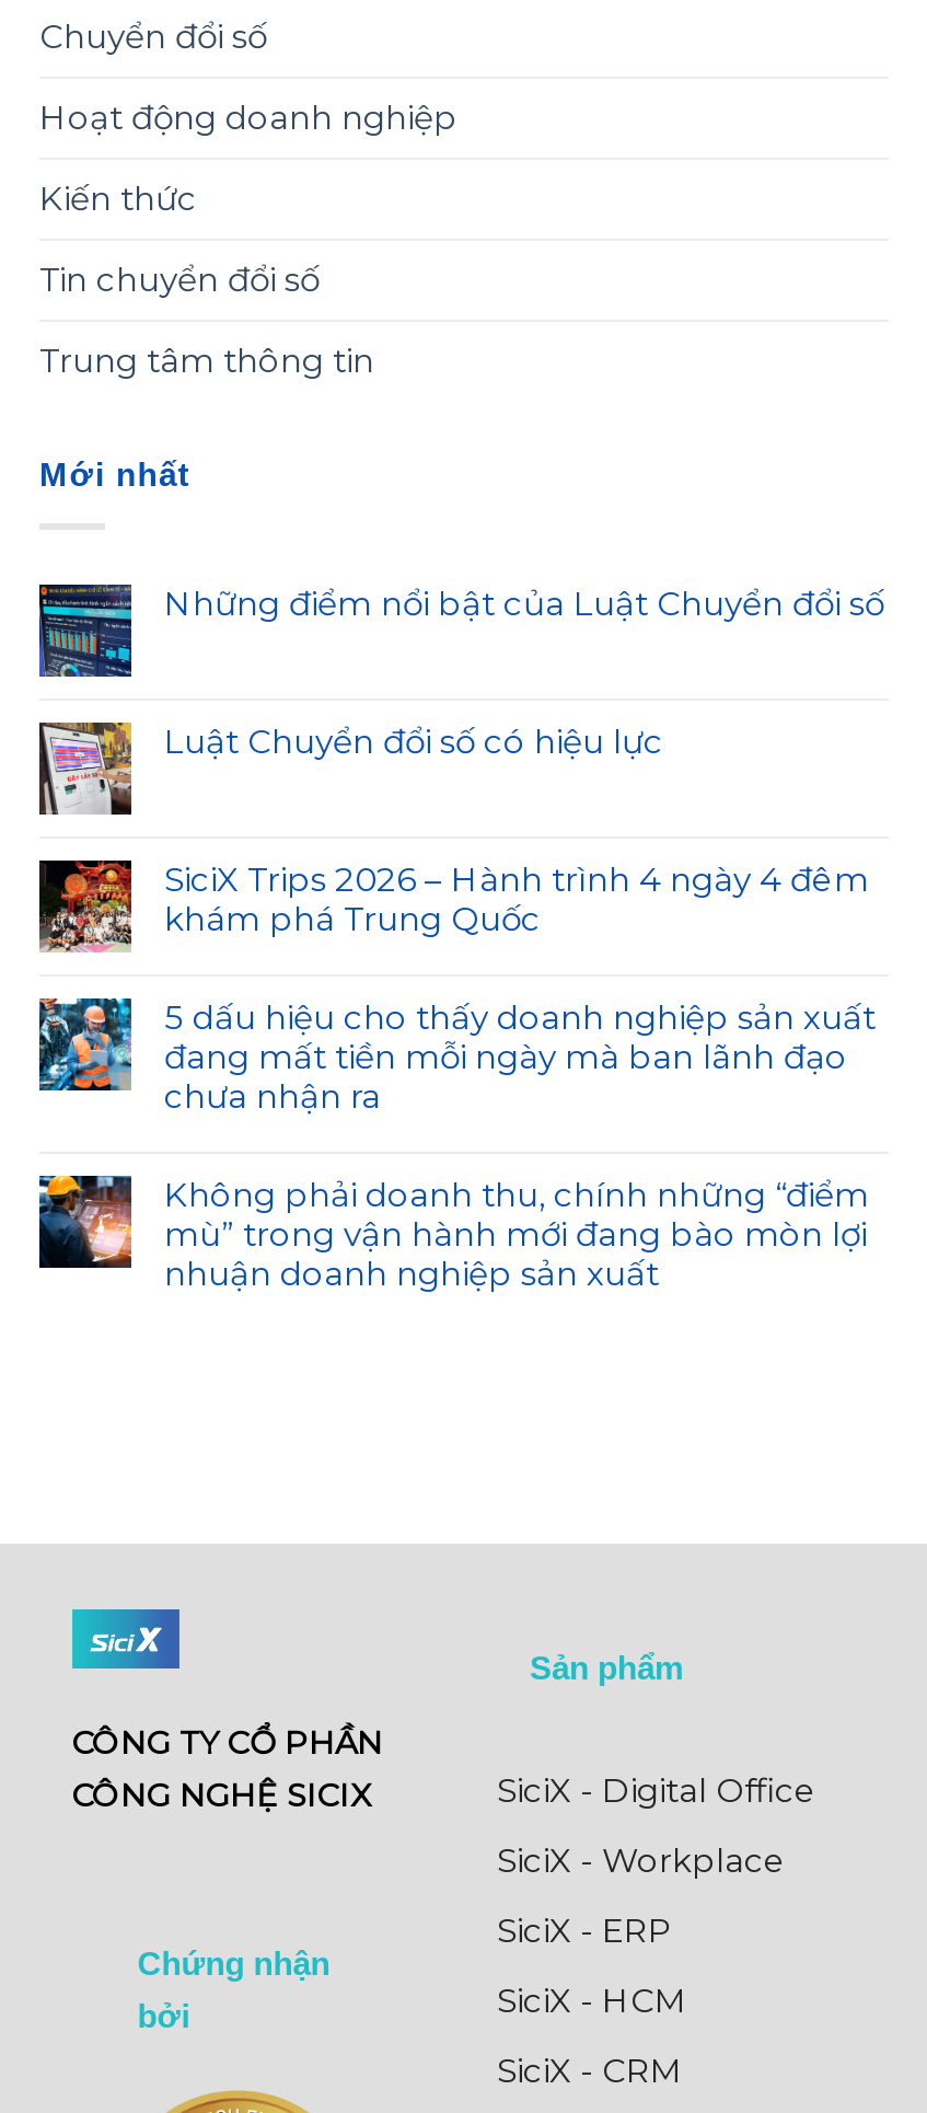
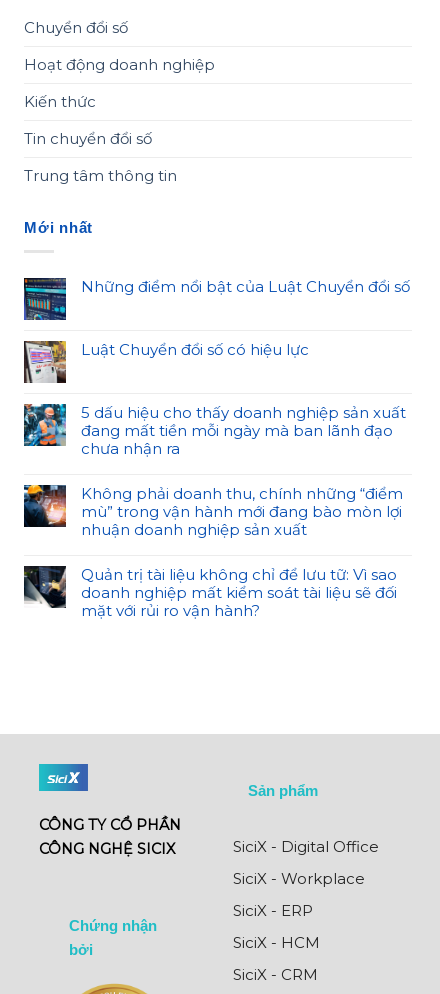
- [image]
- SiciX Trips 2026 – Hành trình 4 ngày 4 đêm
- khám phá Trung Quốc

moved up: [image] | 5 dấu hiệu cho thấy doanh nghiệp sản xuất | đang mất tiền mỗi ngày mà ban lãnh đạo | chưa nhận ra | Không phải doanh thu, chính những “điểm | mù” trong vận hành mới đang bào mòn lợi | nhuận doanh nghiệp sản xuất

+ [image]
+ Quản trị tài liệu không chỉ để lưu tữ: Vì sao
+ doanh nghiệp mất kiểm soát tài liệu sẽ đối
+ mặt với rủi ro vận hành?
